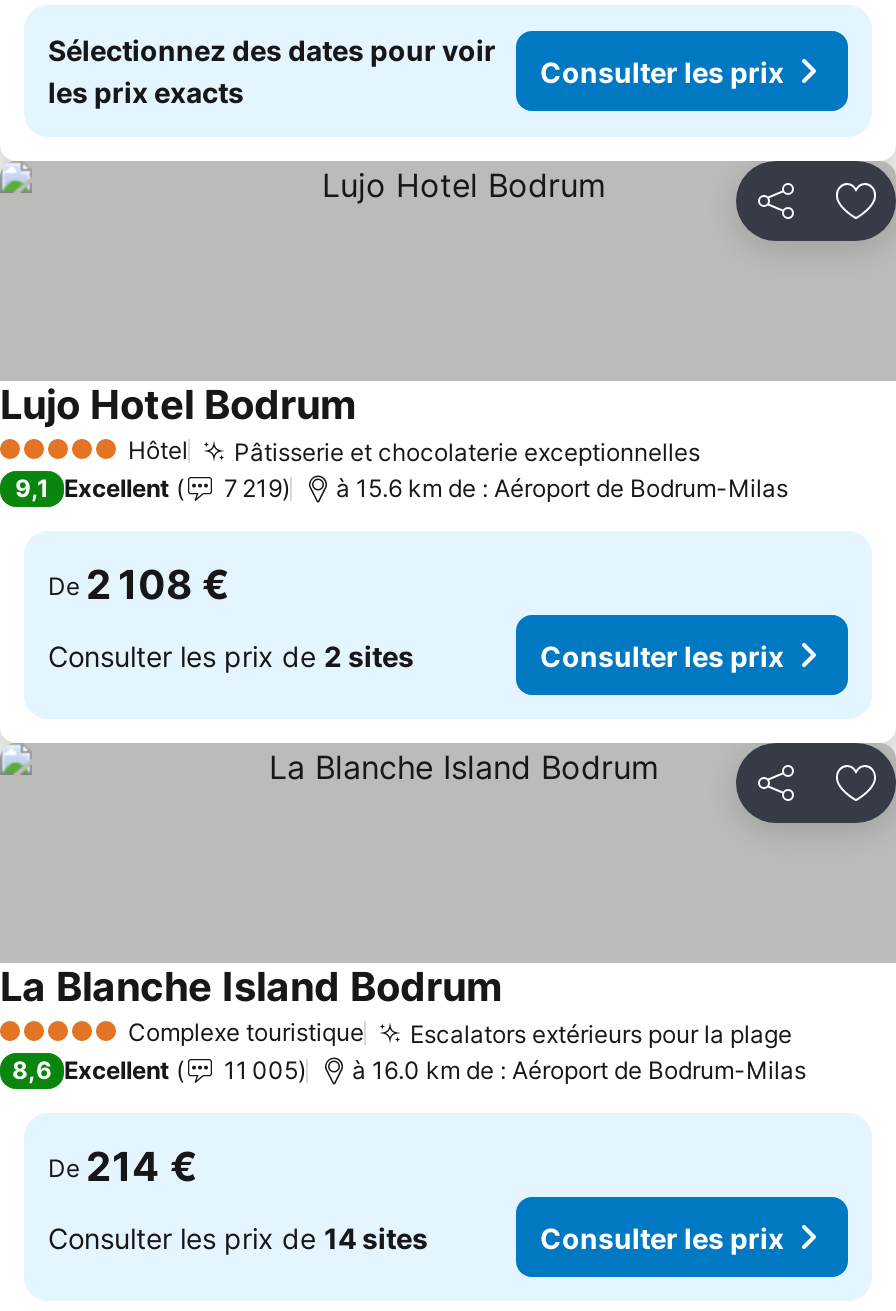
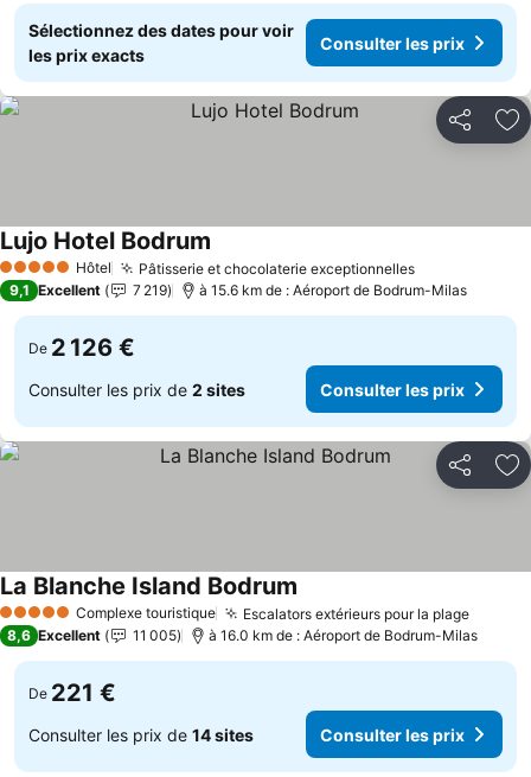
- De 2 108 €
+ De 2 126 €

- De 214 €
+ De 221 €
